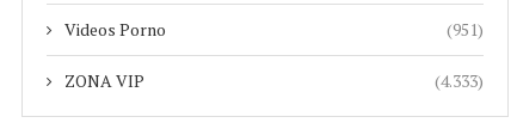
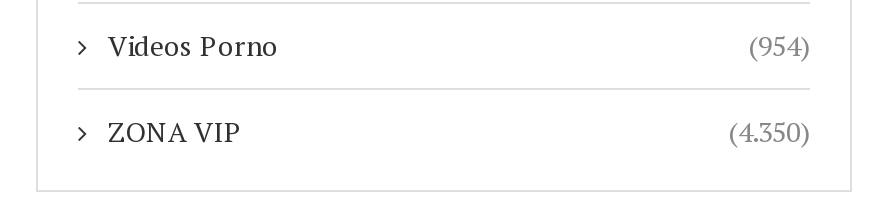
- (951)
+ (954)

- (4.333)
+ (4.350)
